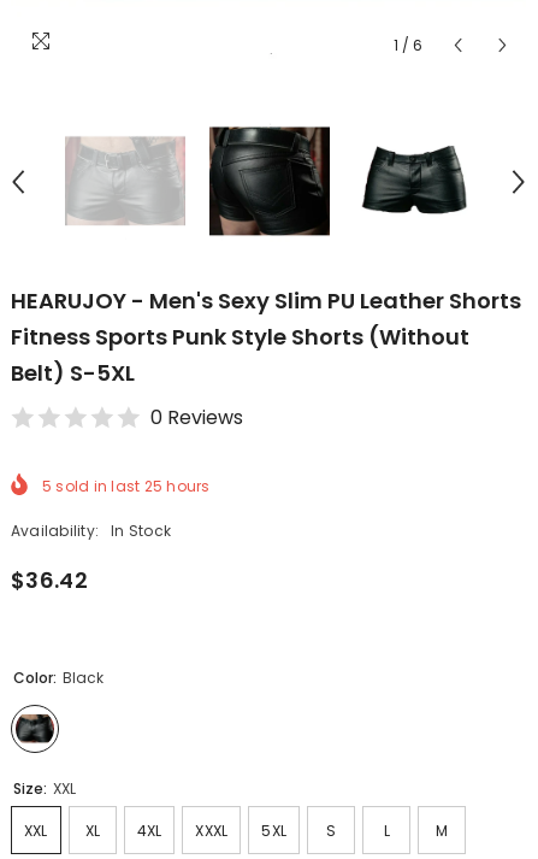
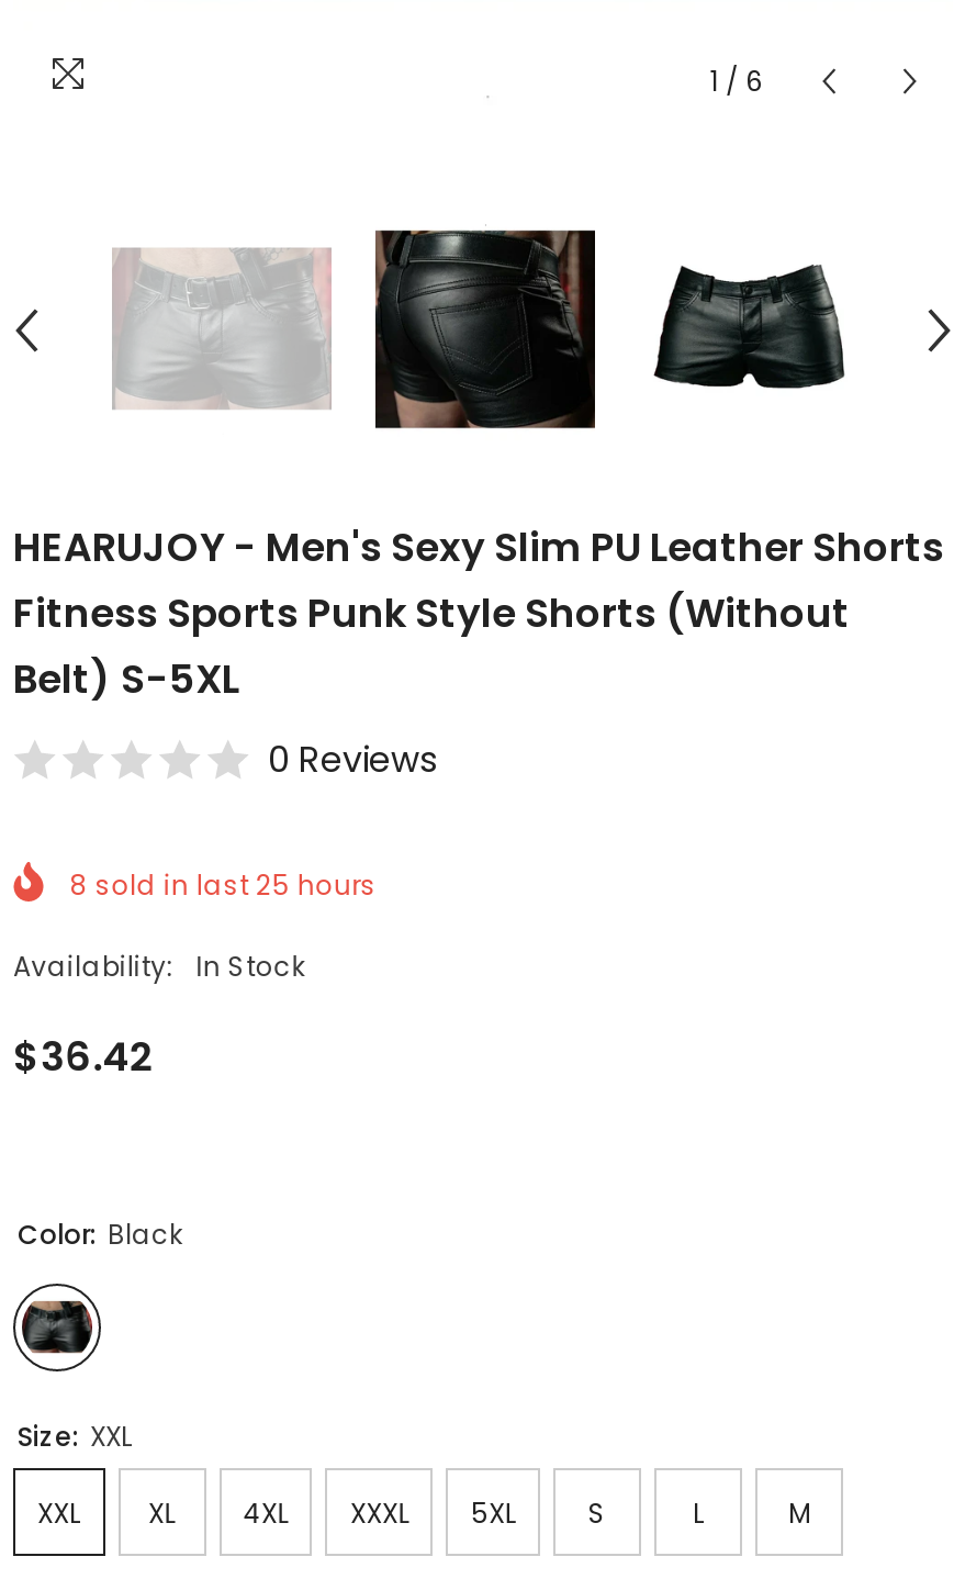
- 5 sold in last 25 hours
+ 8 sold in last 25 hours
